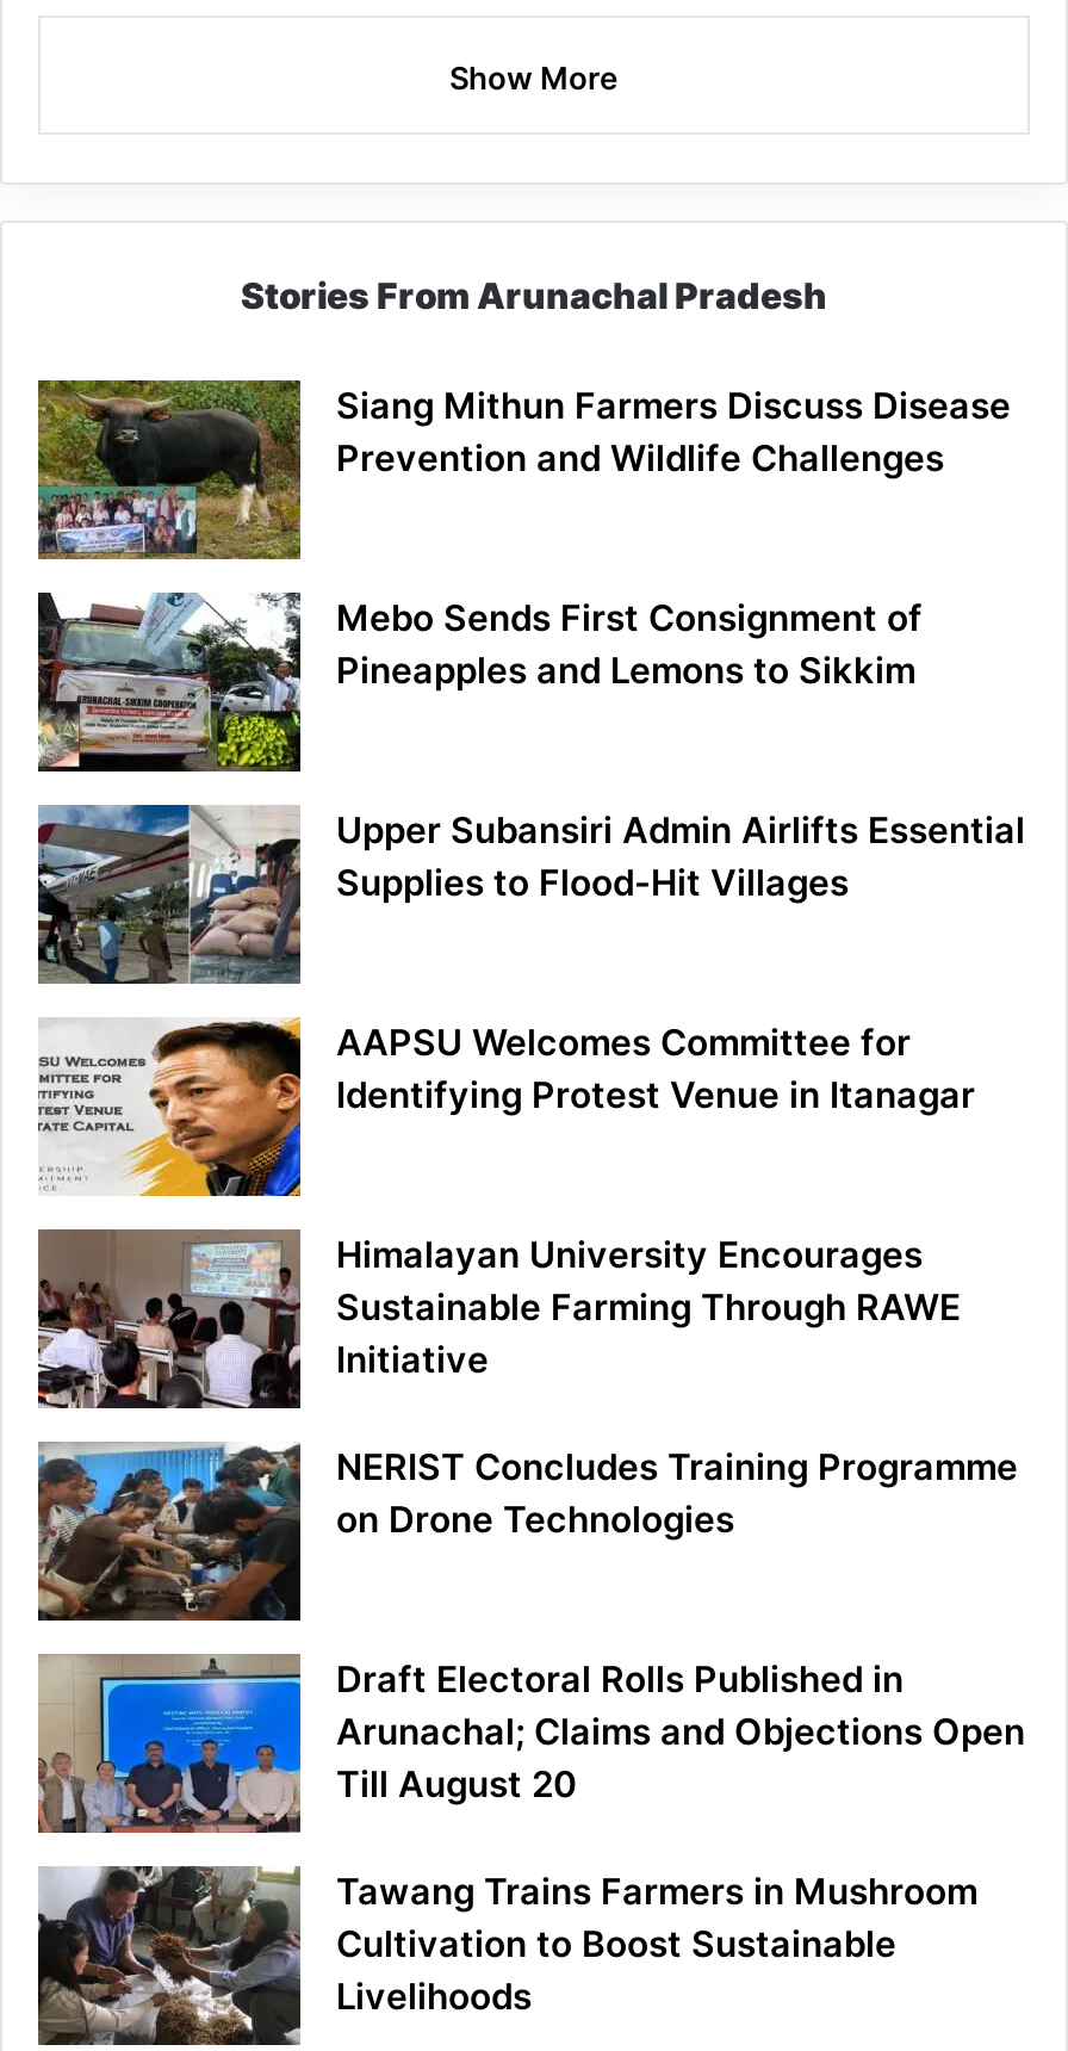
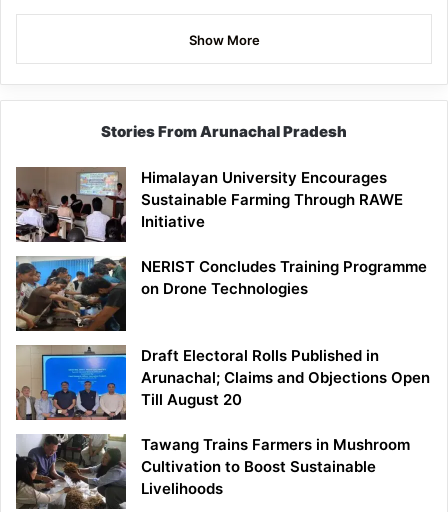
- [image]
- Siang Mithun Farmers Discuss Disease
- Prevention and Wildlife Challenges

- [image]
- Mebo Sends First Consignment of
- Pineapples and Lemons to Sikkim

- [image]
- Upper Subansiri Admin Airlifts Essential
- Supplies to Flood-Hit Villages

- [image]
- AAPSU Welcomes Committee for
- Identifying Protest Venue in Itanagar
